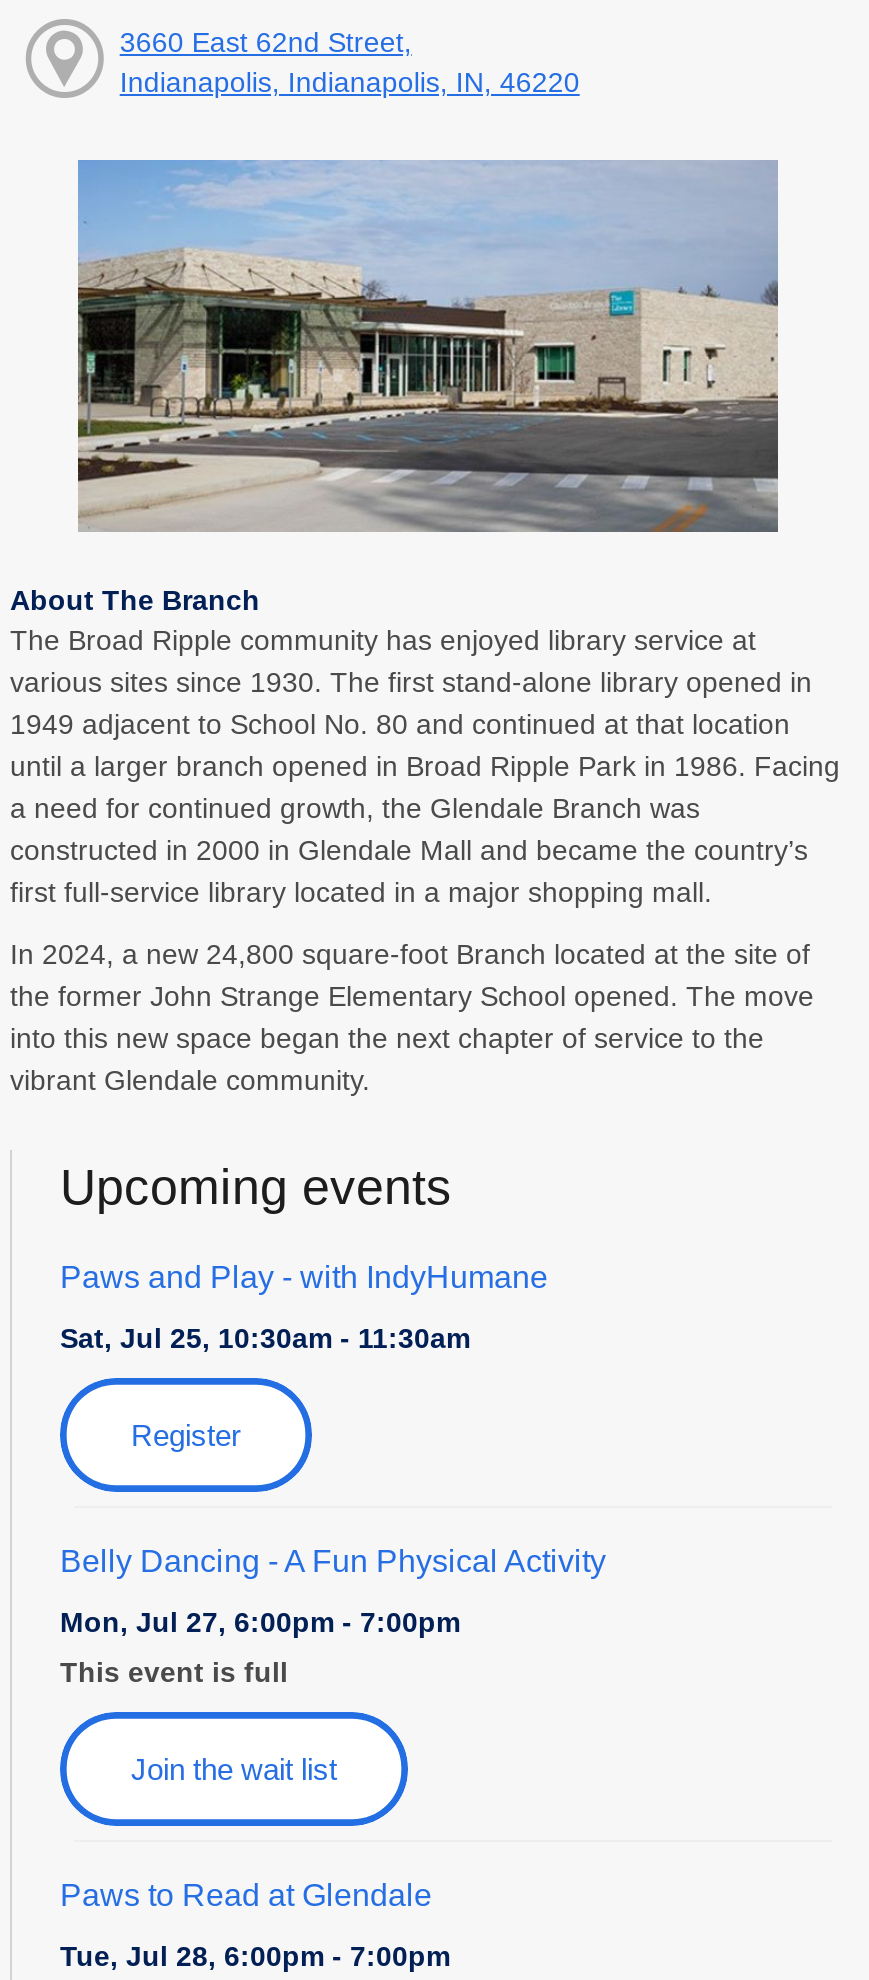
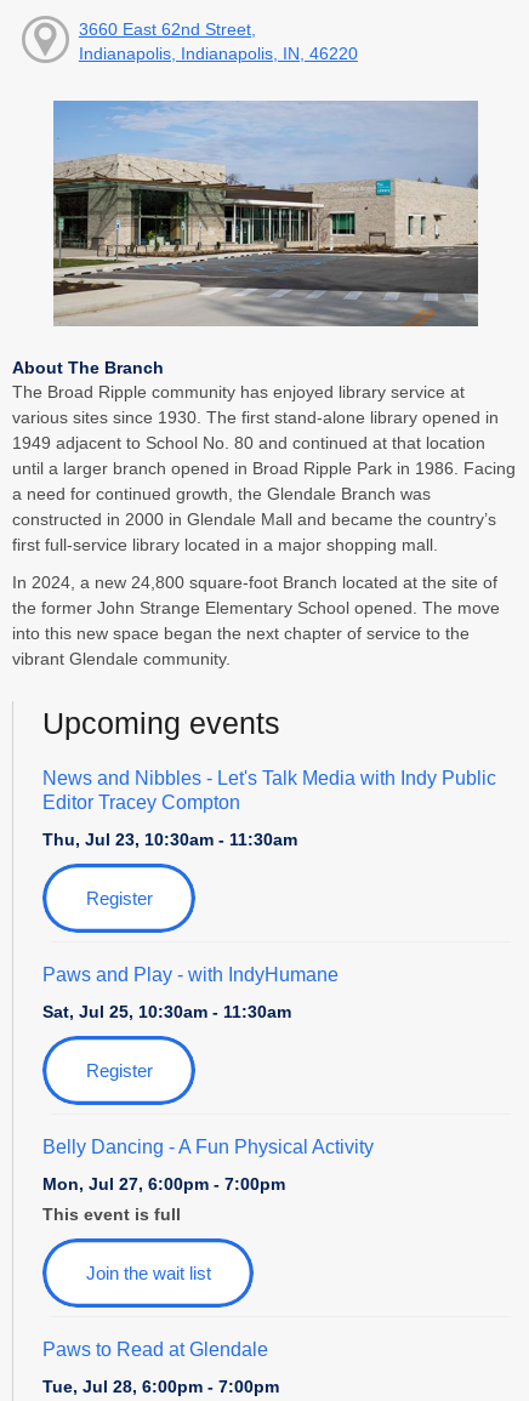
+ News and Nibbles - Let's Talk Media with Indy Public
+ Editor Tracey Compton
+ Thu, Jul 23, 10:30am - 11:30am
+ Register
